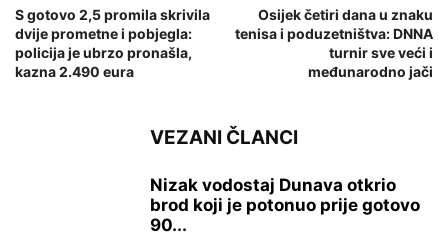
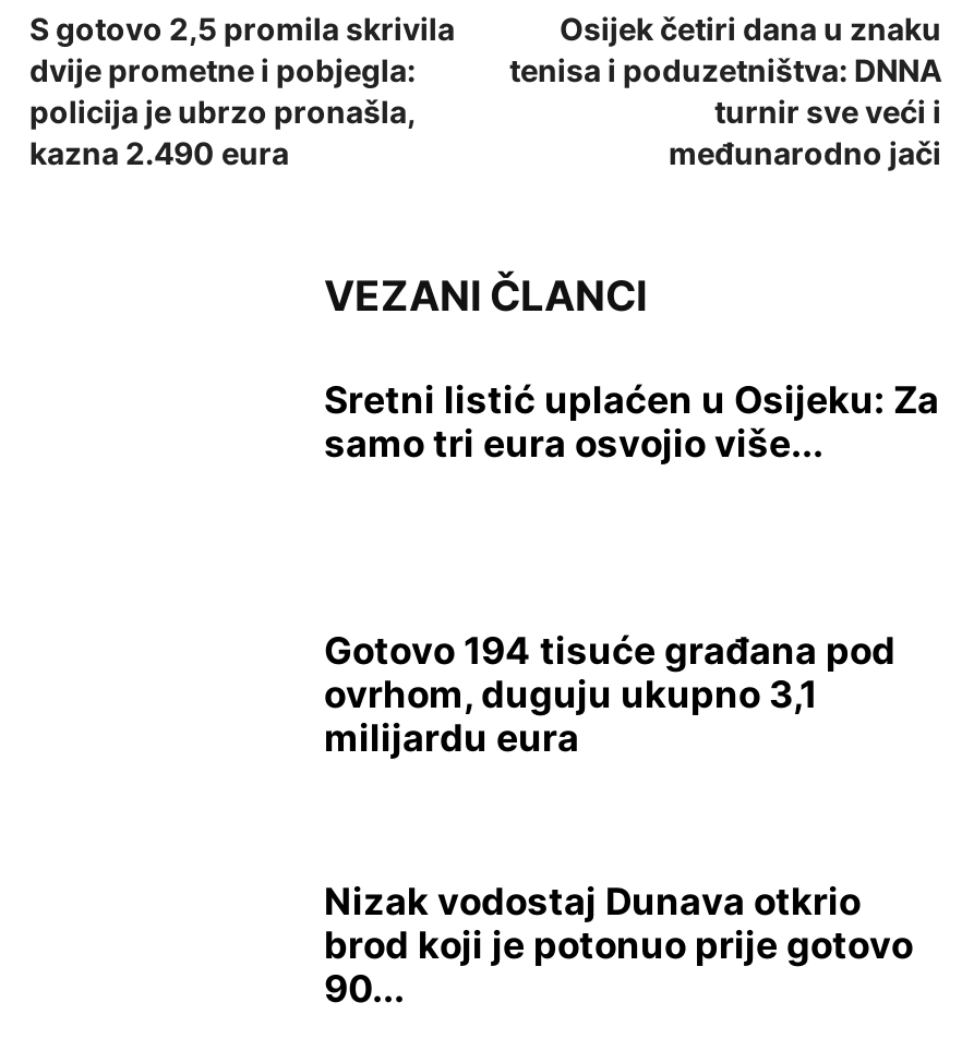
+ Sretni listić uplaćen u Osijeku: Za
+ samo tri eura osvojio više...

+ Gotovo 194 tisuće građana pod
+ ovrhom, duguju ukupno 3,1
+ milijardu eura
